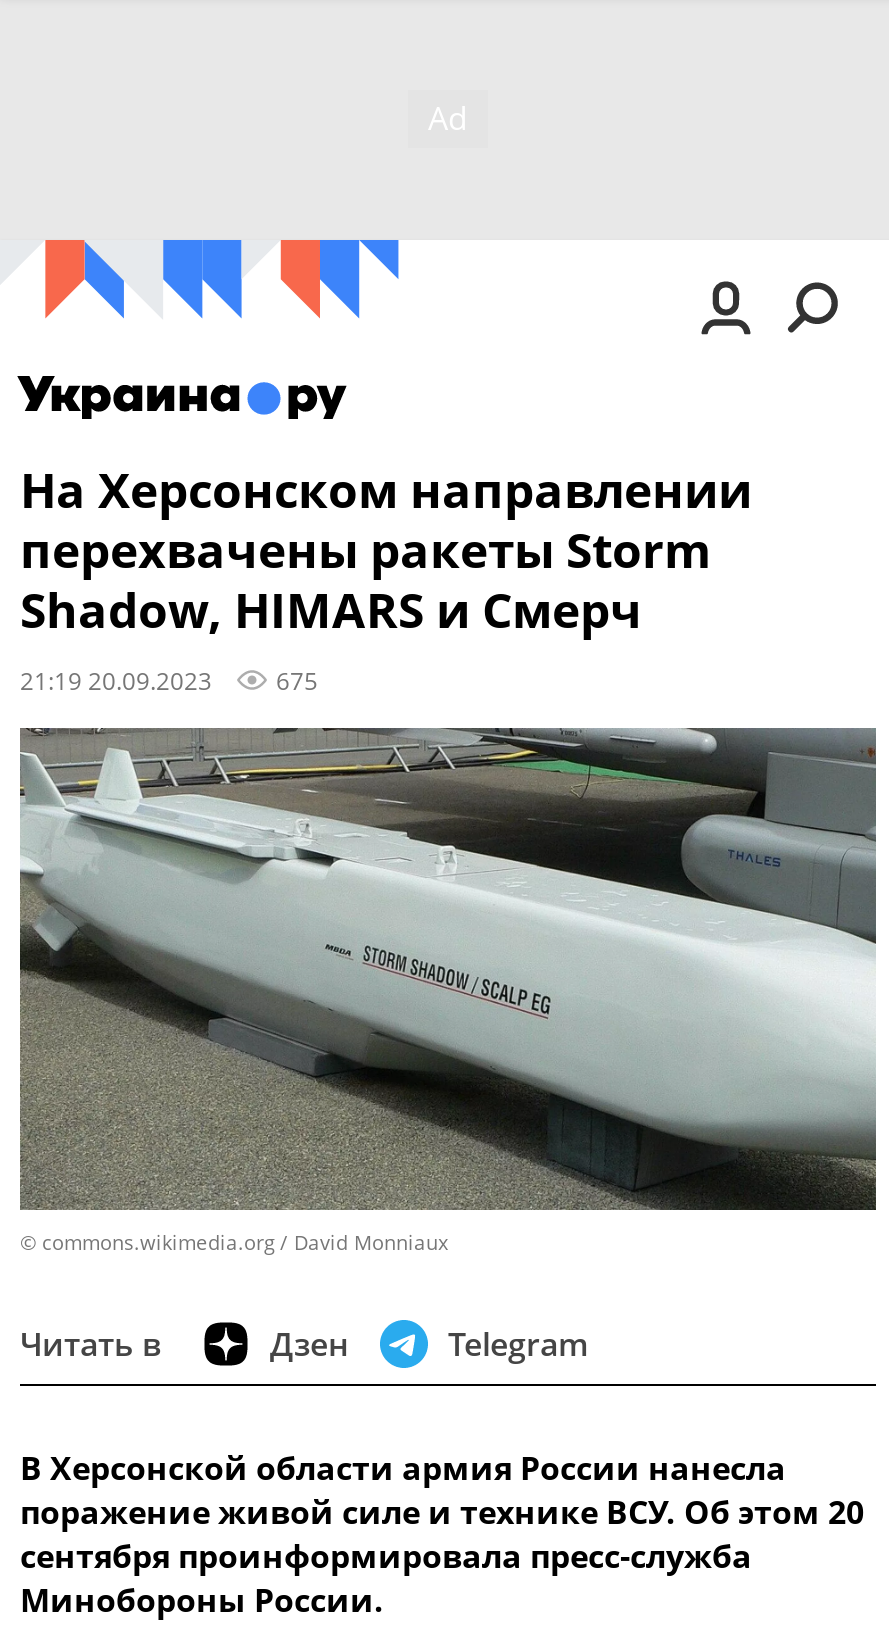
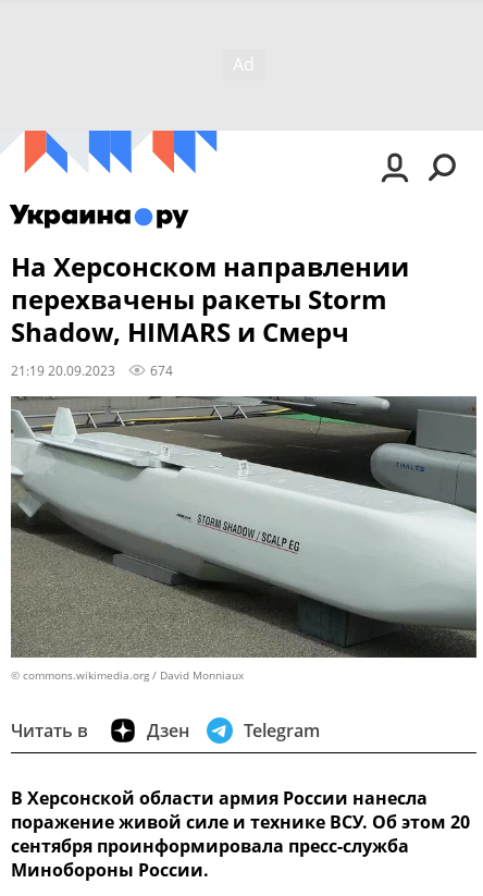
- 21:19 20.09.2023 675
+ 21:19 20.09.2023 674
